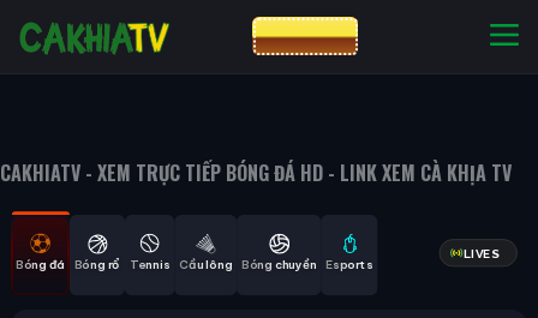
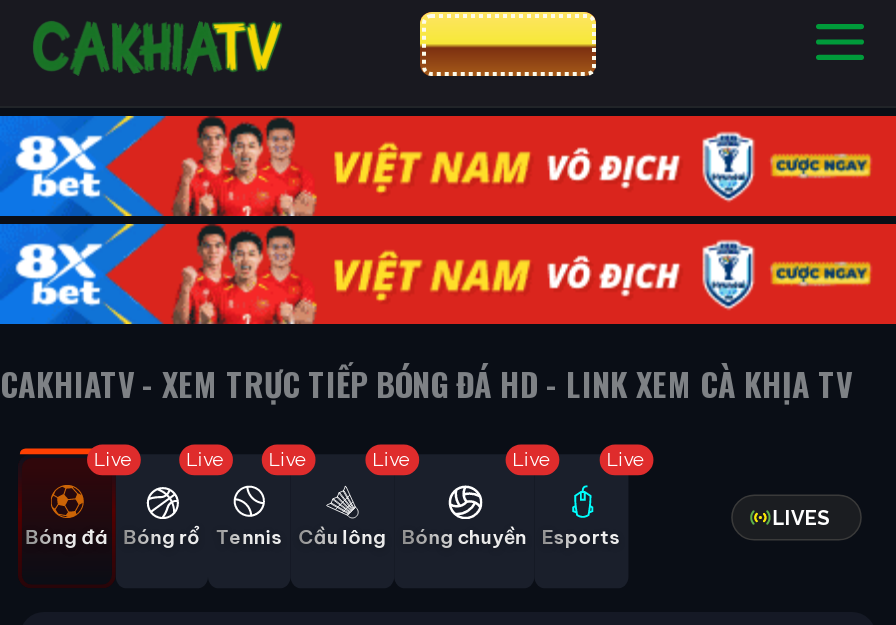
+ [image]

+ Live

+ Live

+ Live

+ Live

+ Live

+ Live
